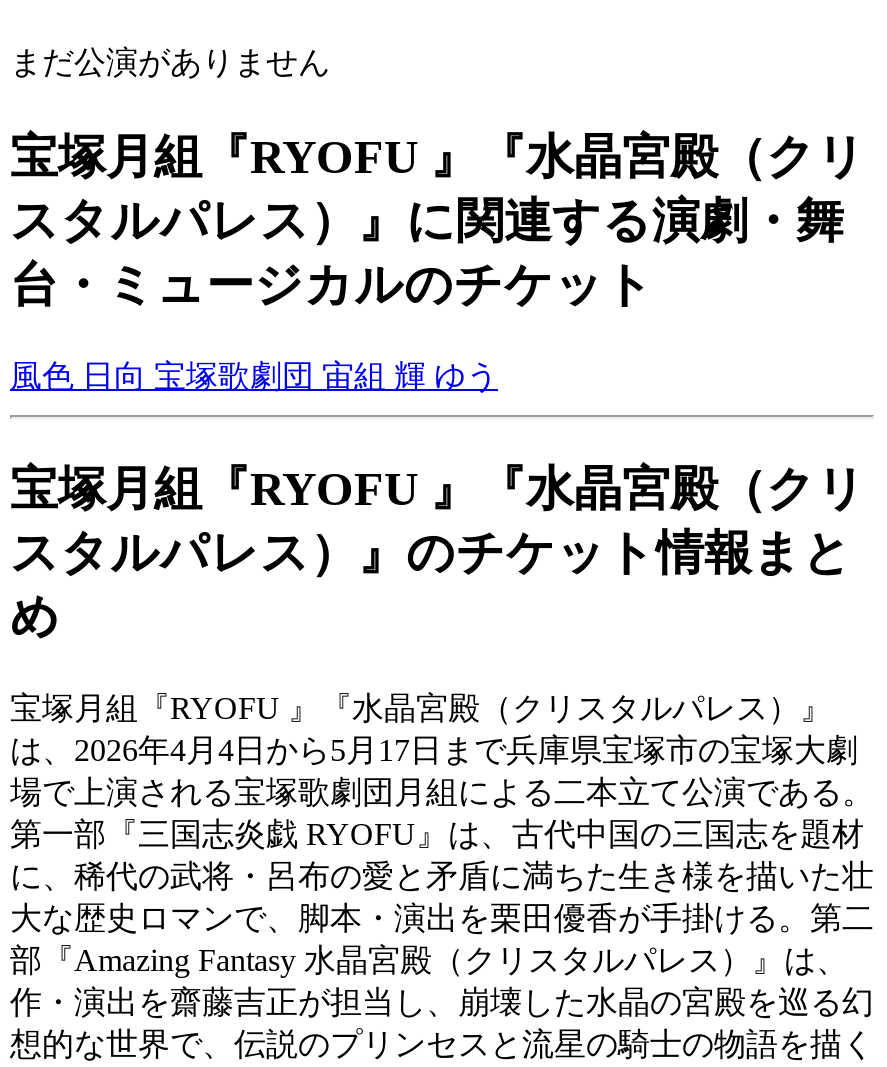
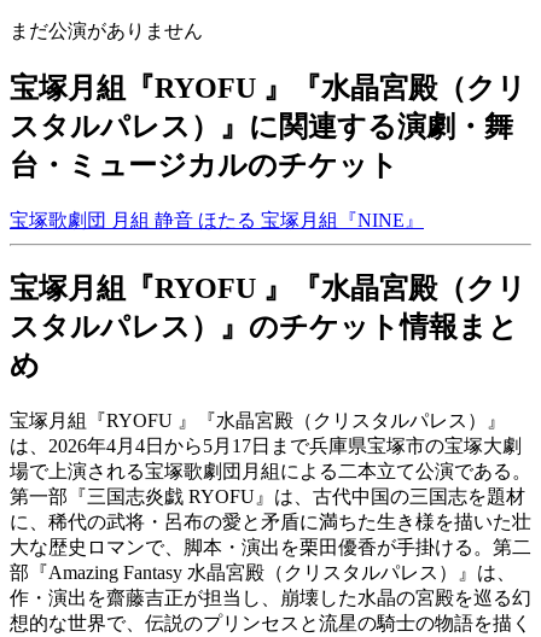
- 風色 日向宝塚歌劇団 宙組輝 ゆう
+ 宝塚歌劇団 月組静音 ほたる宝塚月組『NINE』
